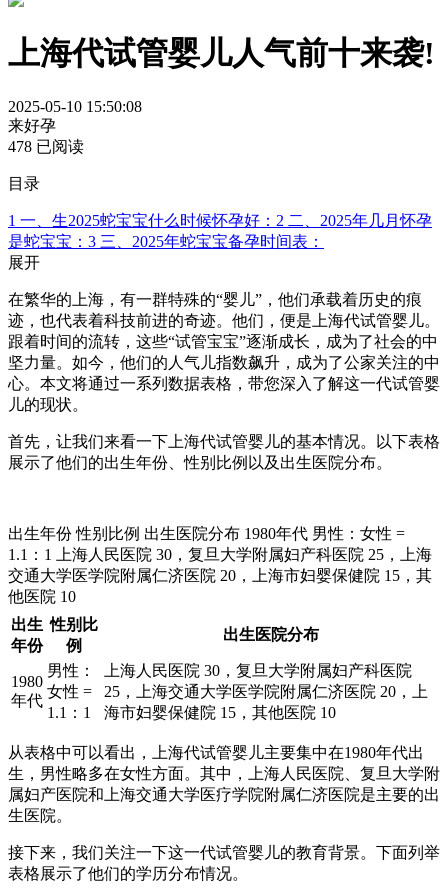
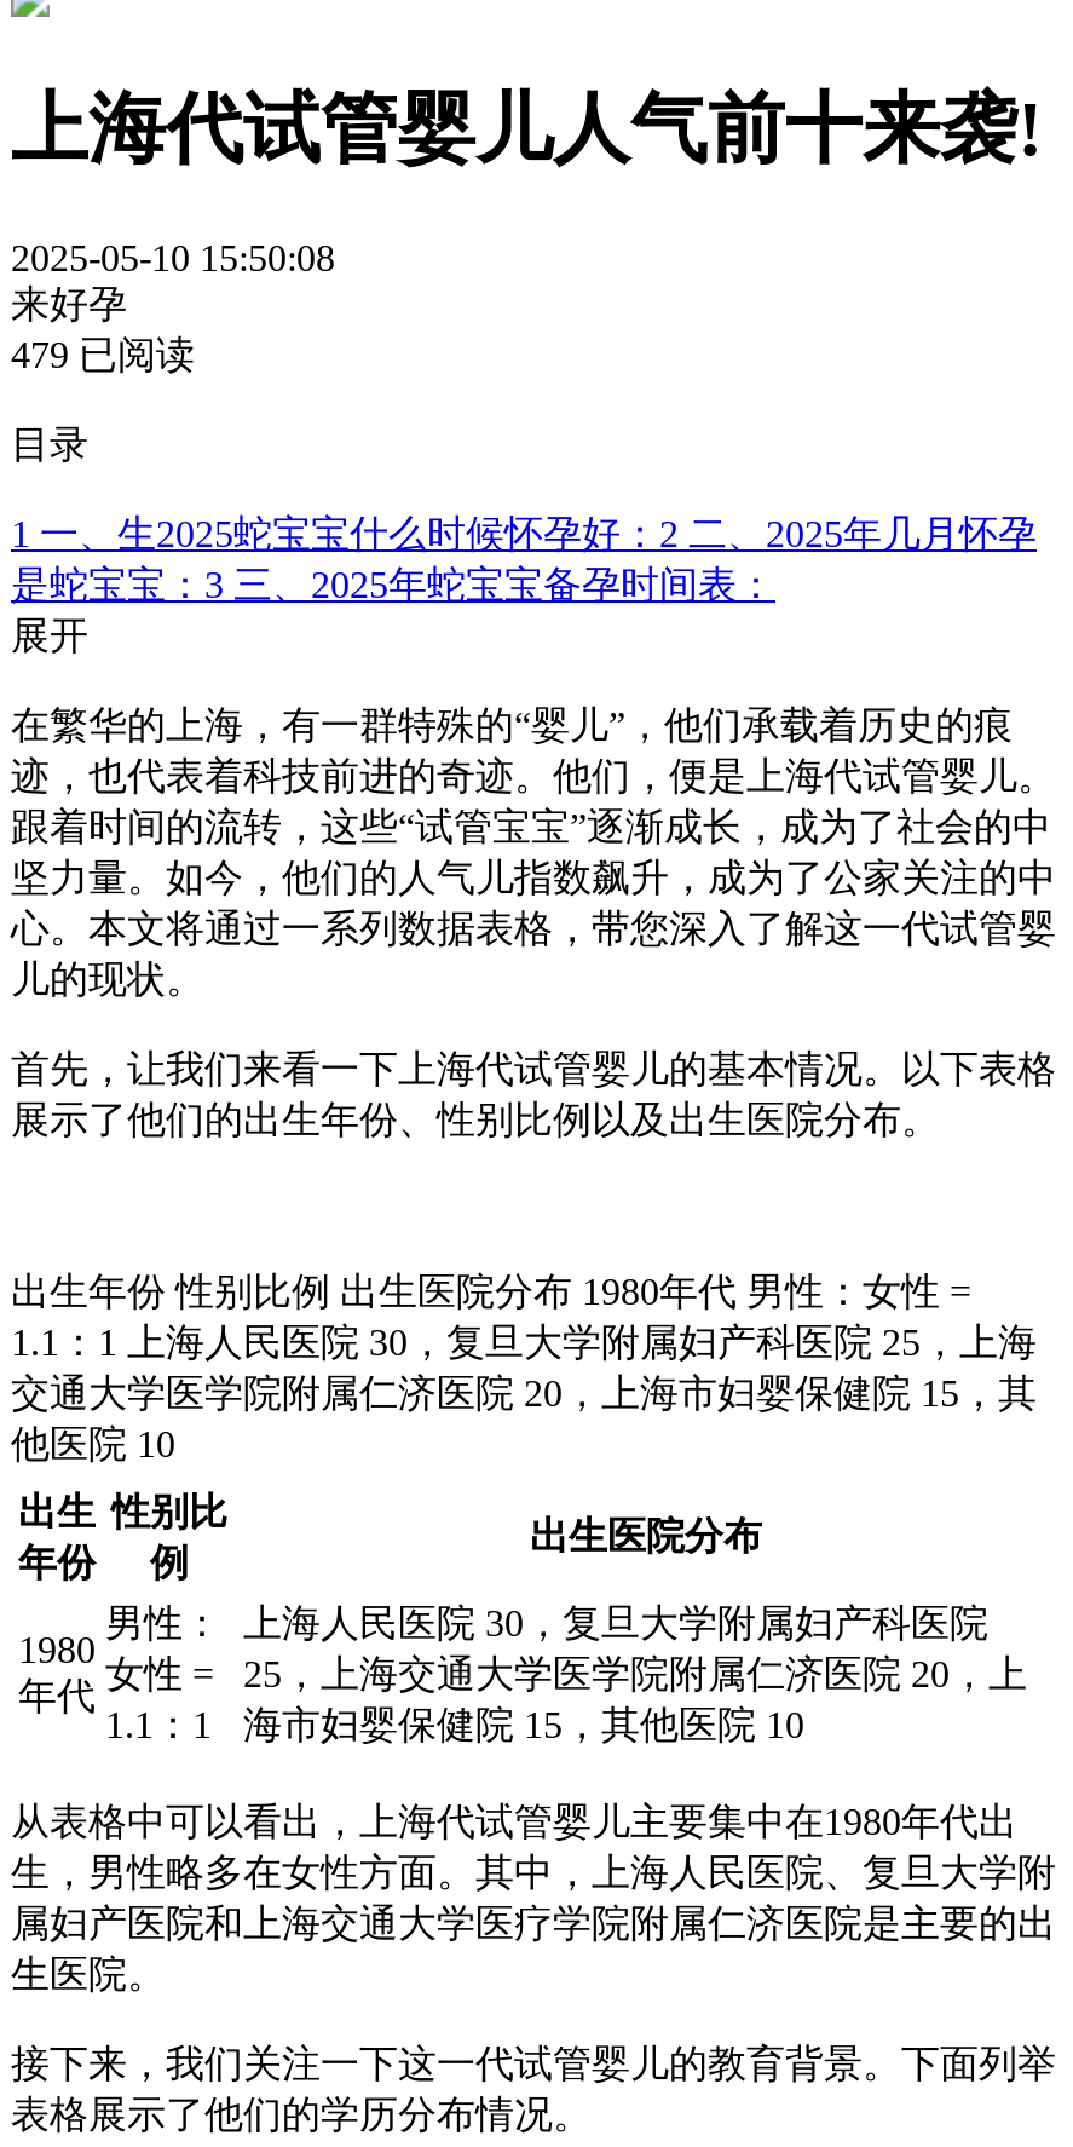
- 478 已阅读
+ 479 已阅读
